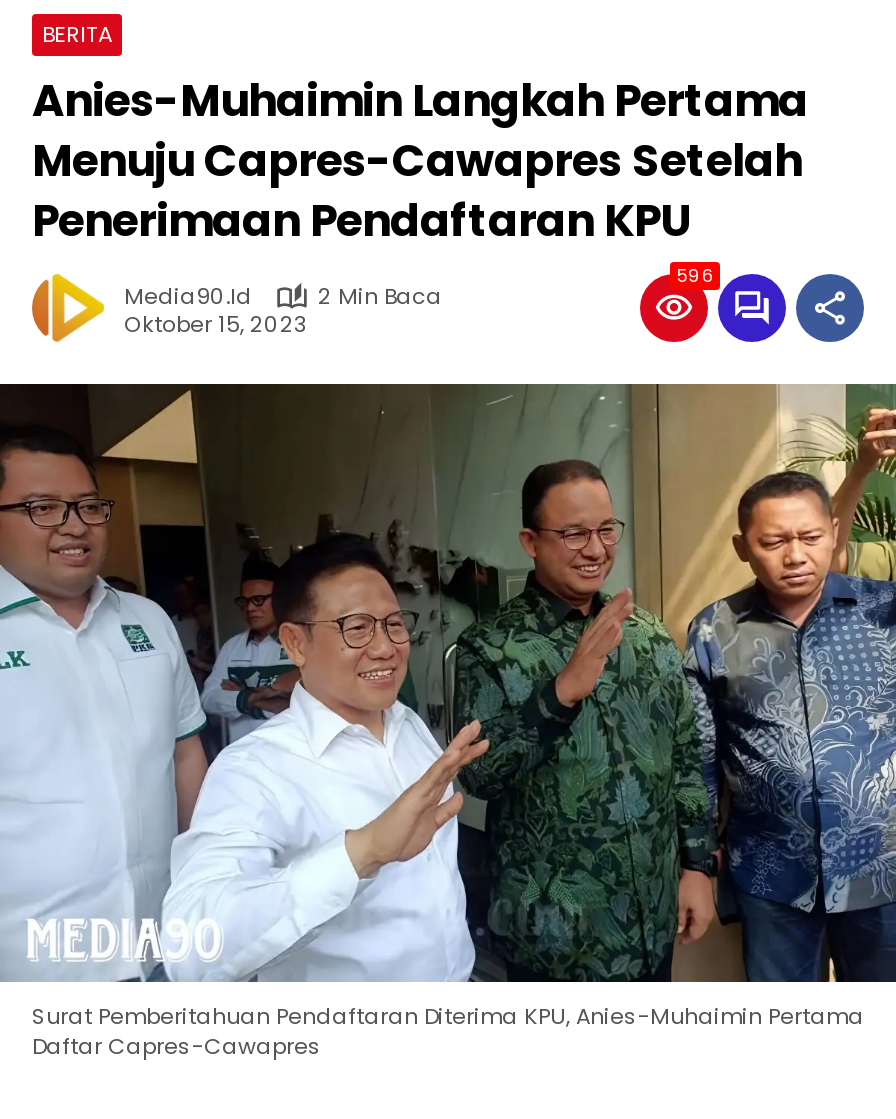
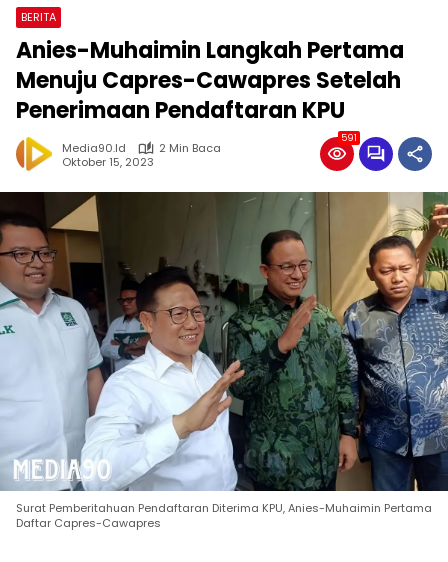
- 596
+ 591
